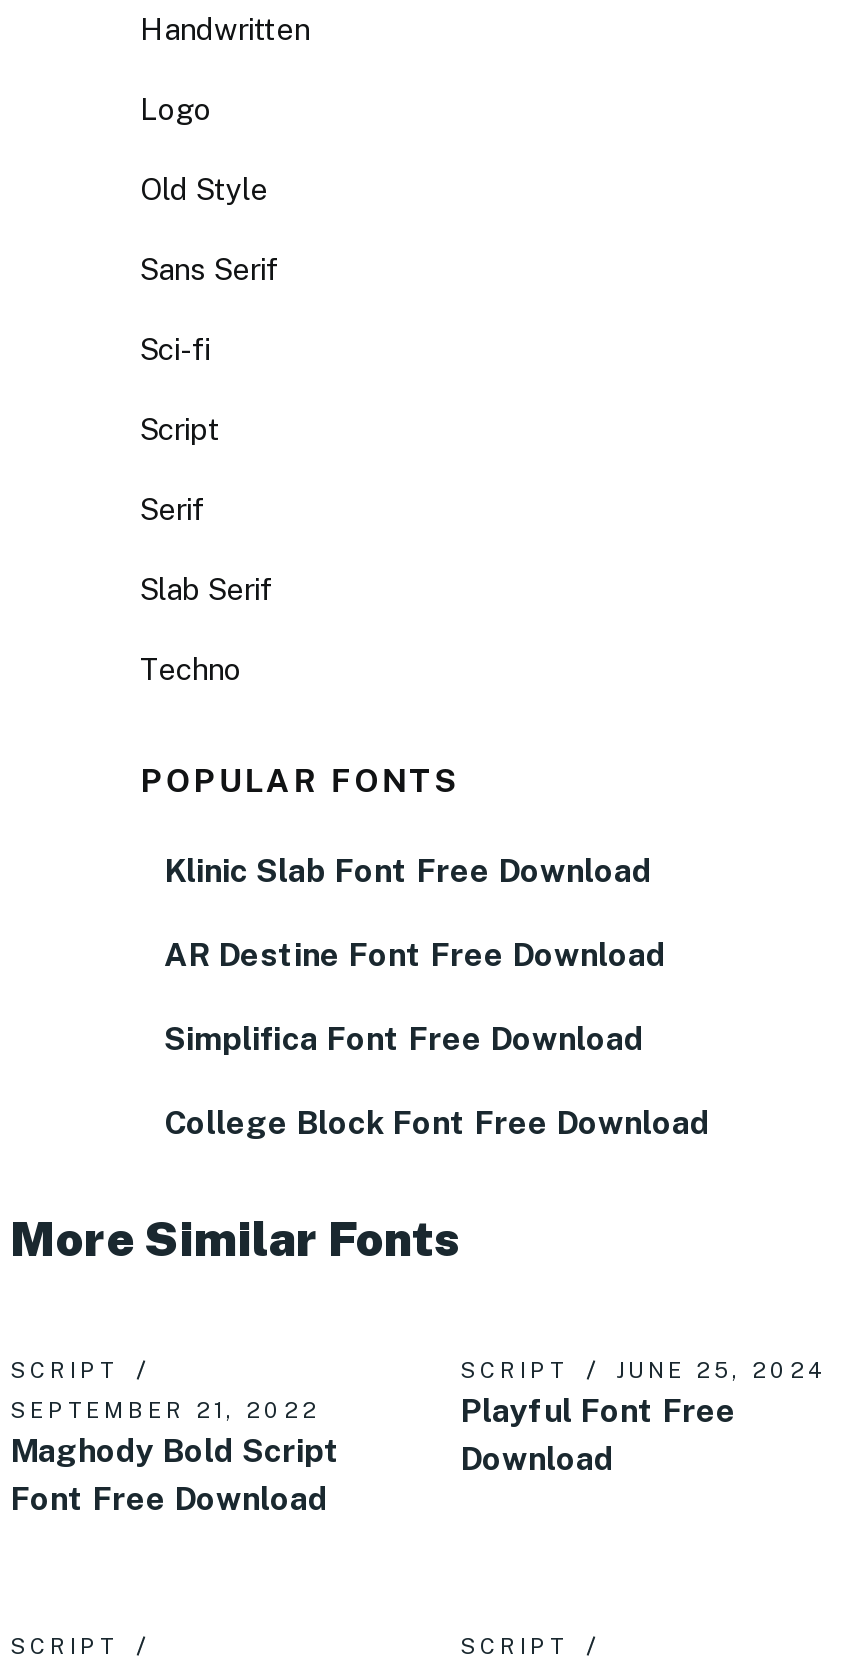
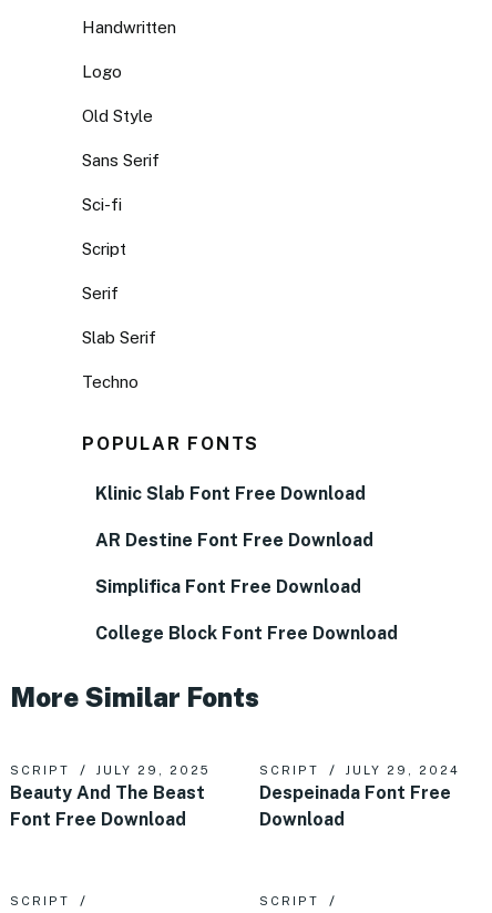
- JUNE 25, 2024
- Playful Font Free
+ JULY 29, 2024
+ Despeinada Font Free

- SEPTEMBER 21, 2022
- Maghody Bold Script
+ JULY 29, 2025
+ Beauty And The Beast
